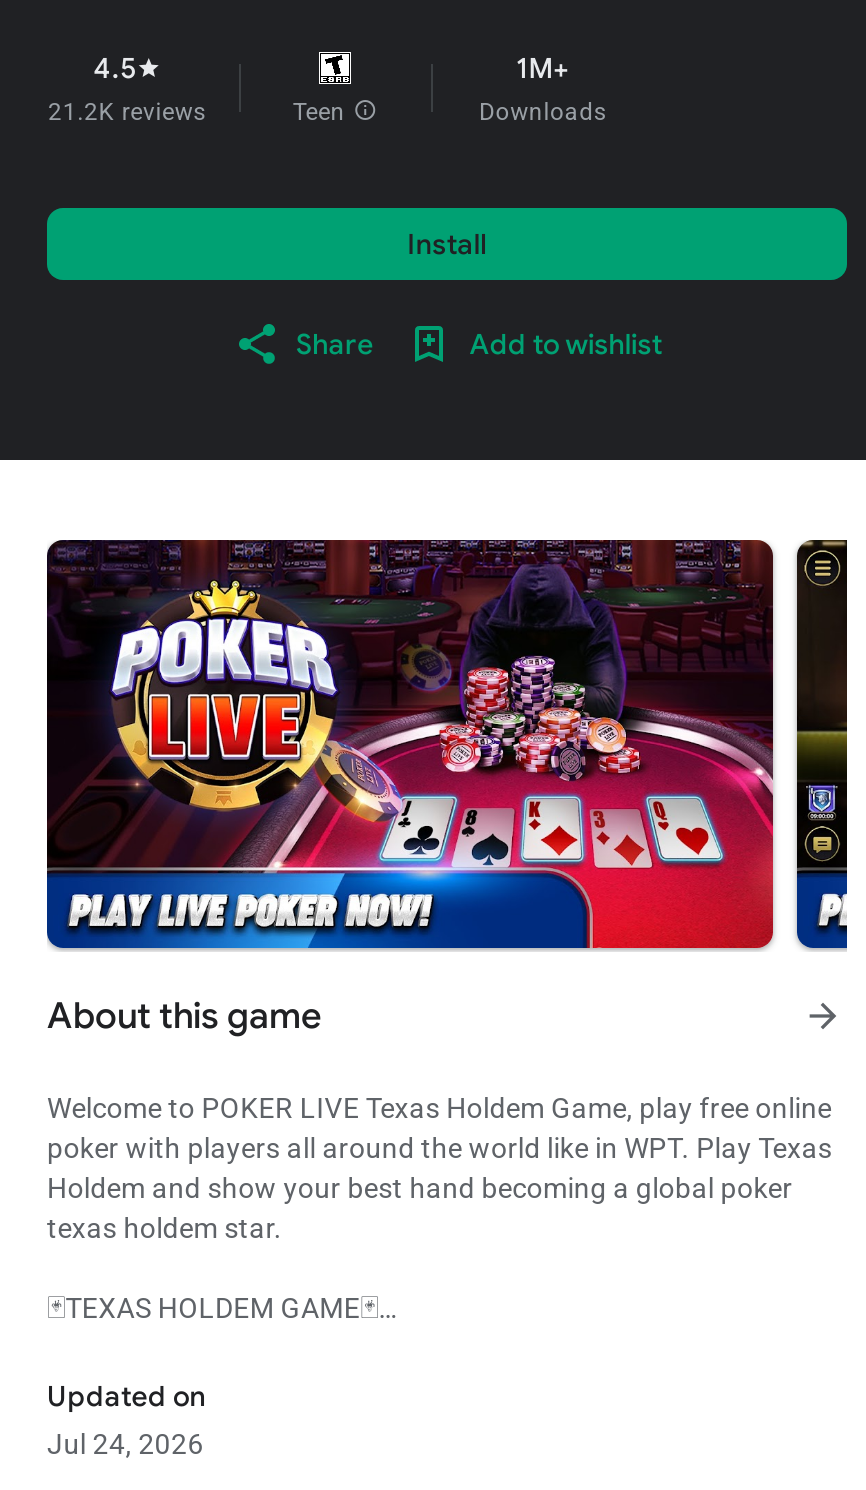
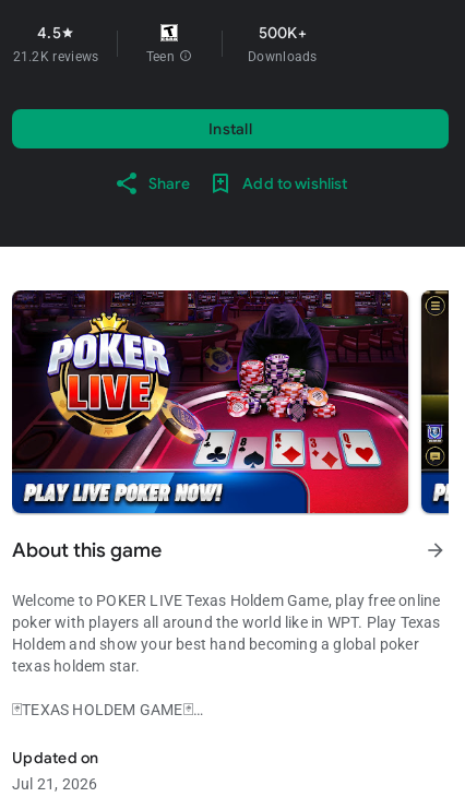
- 1M+
+ 500K+

- Jul 24, 2026
+ Jul 21, 2026
